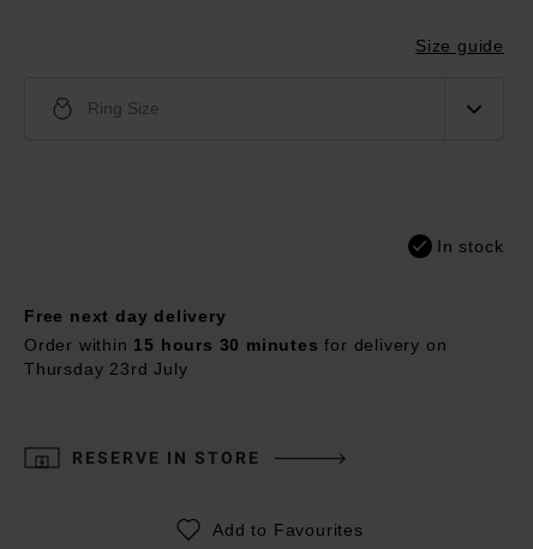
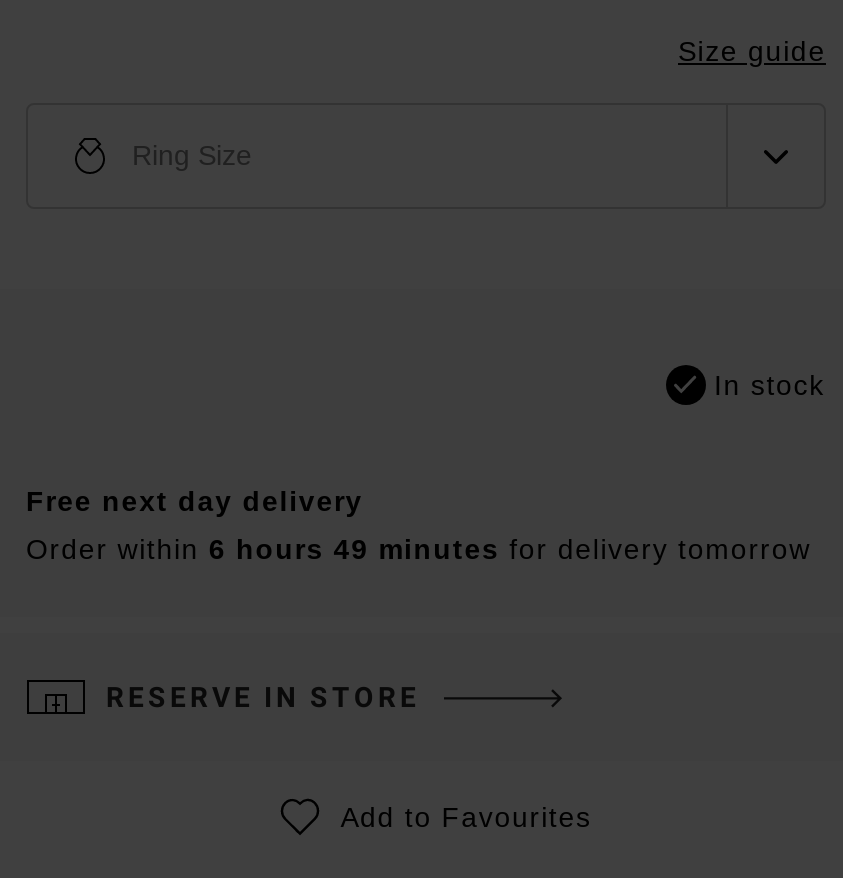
- Order within 15 hours 30 minutes for delivery on
- Thursday 23rd July
+ Order within 6 hours 49 minutes for delivery tomorrow
